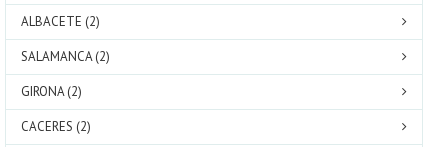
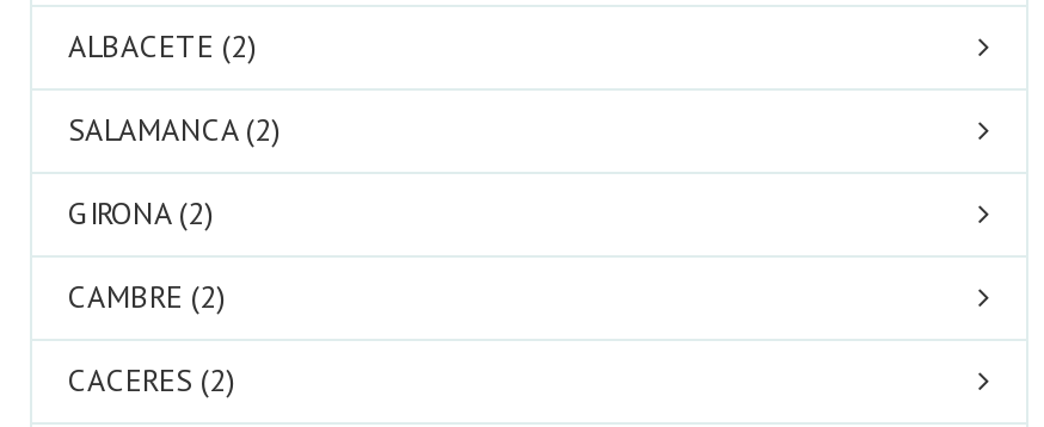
+ CAMBRE (2)
